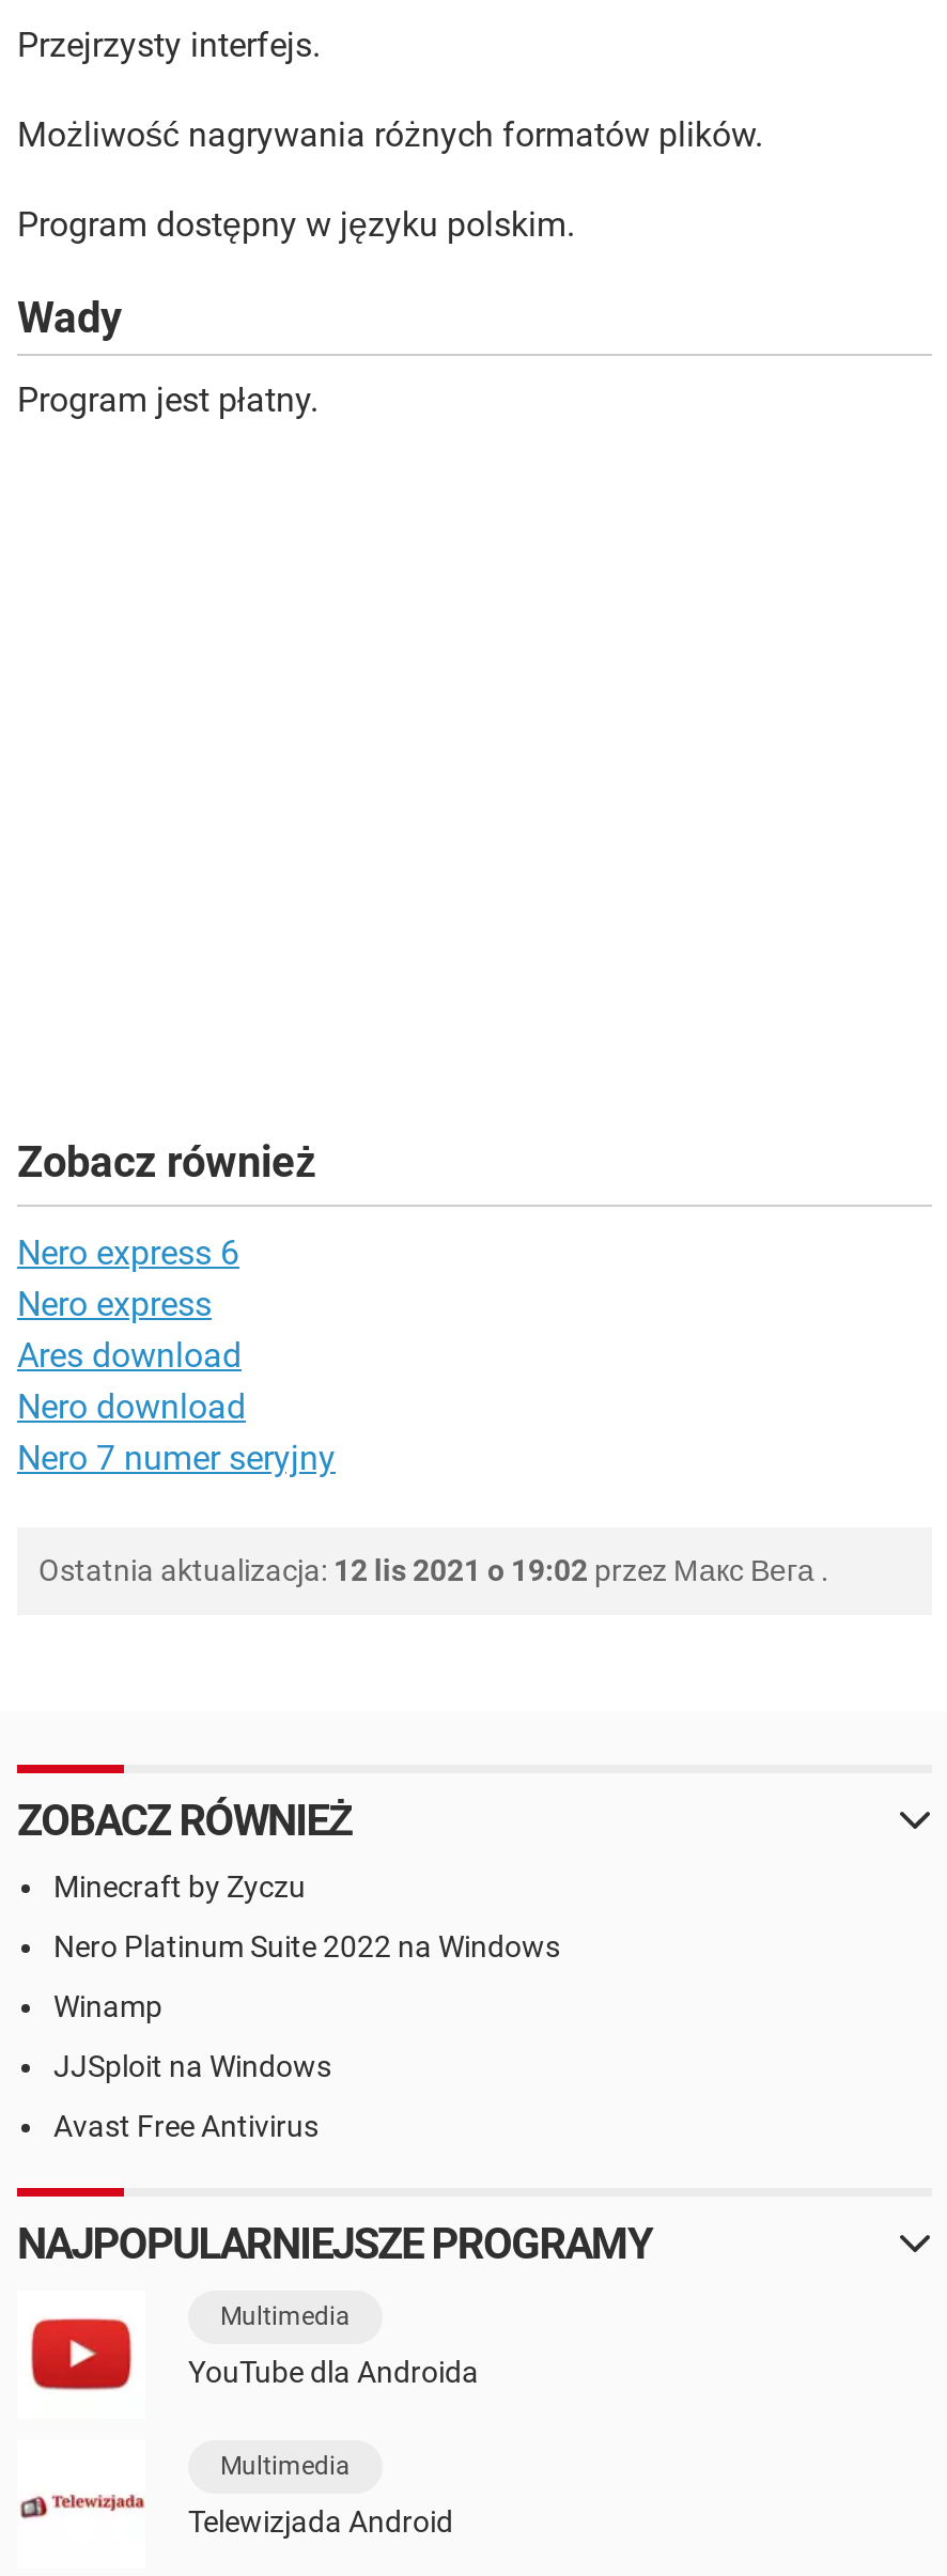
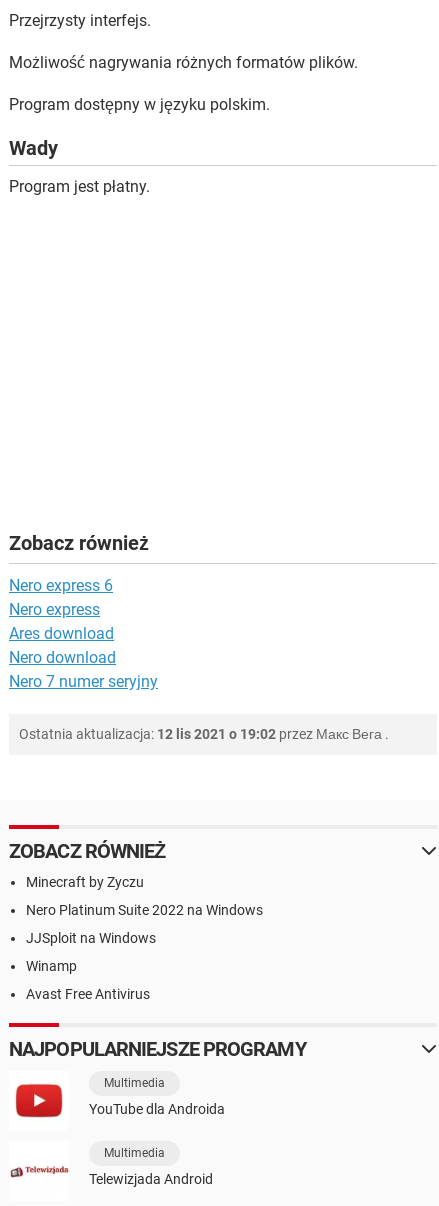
moved down: Winamp

moved up: JJSploit na Windows
